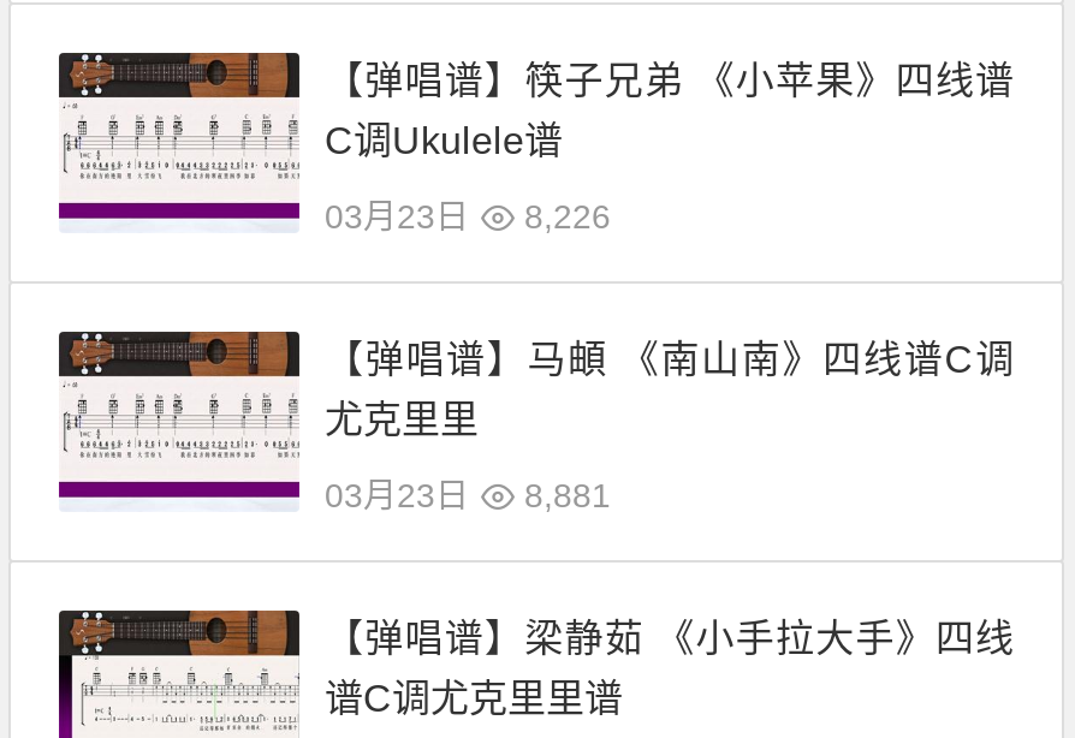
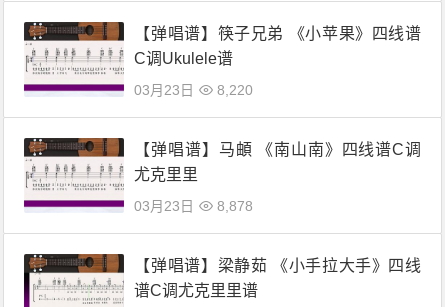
- 03月23日 8,226
+ 03月23日 8,220

- 03月23日 8,881
+ 03月23日 8,878
